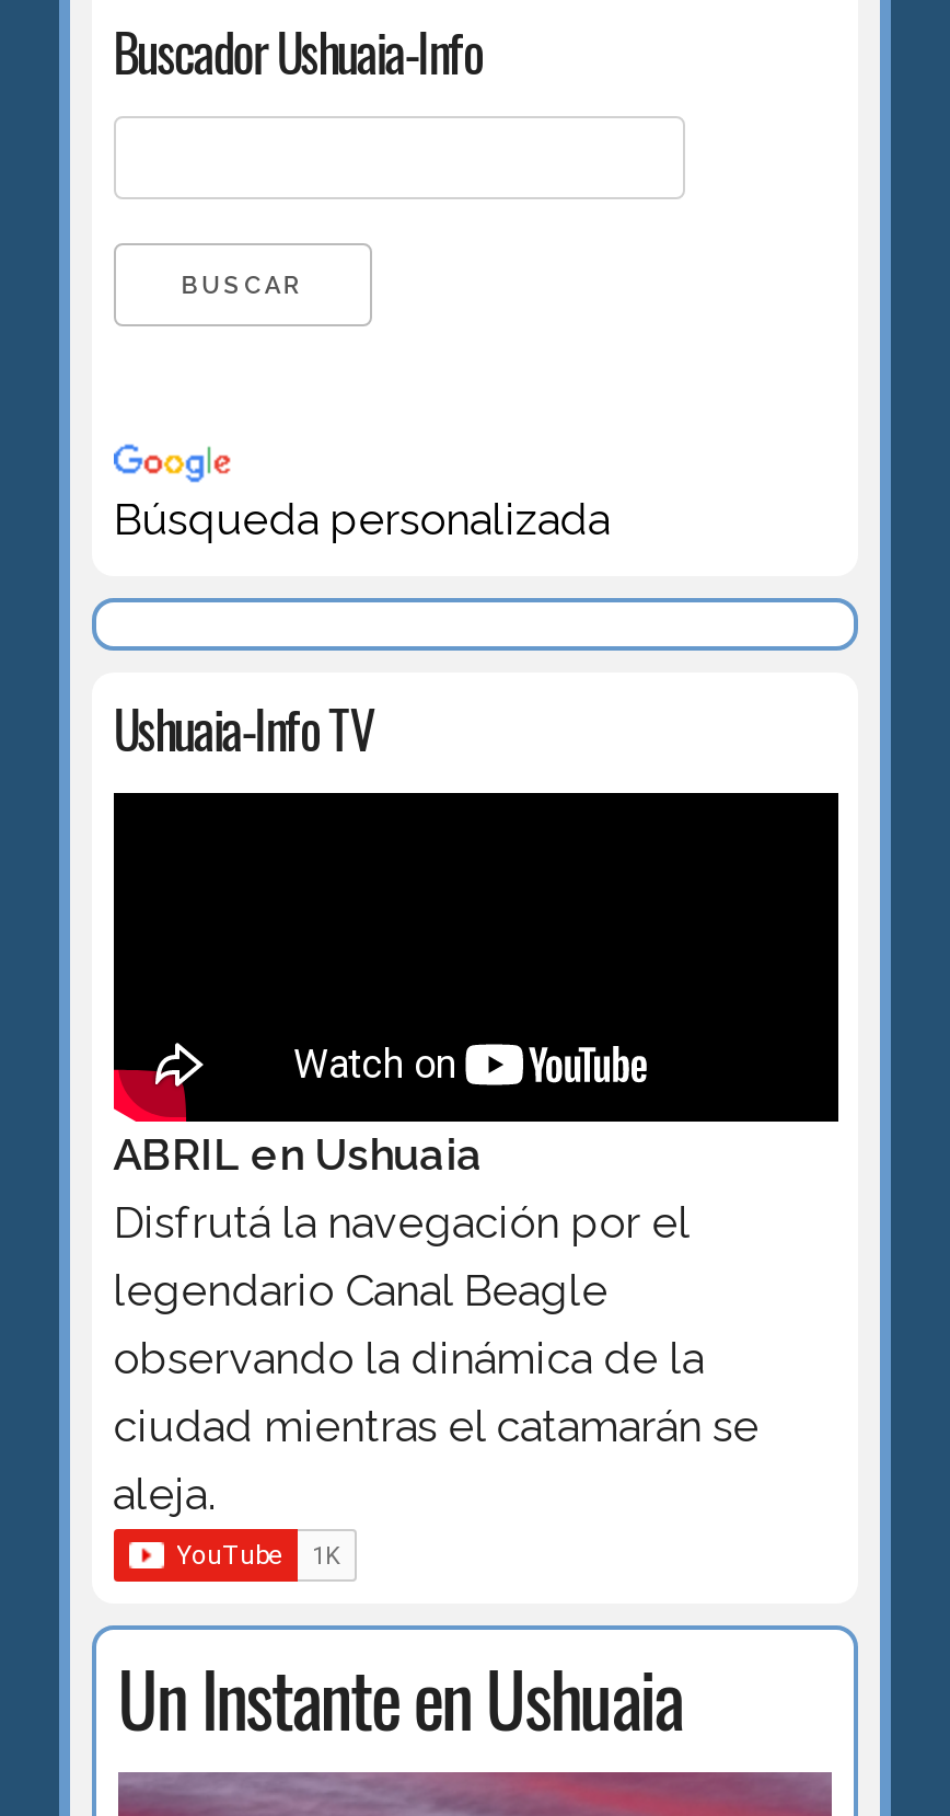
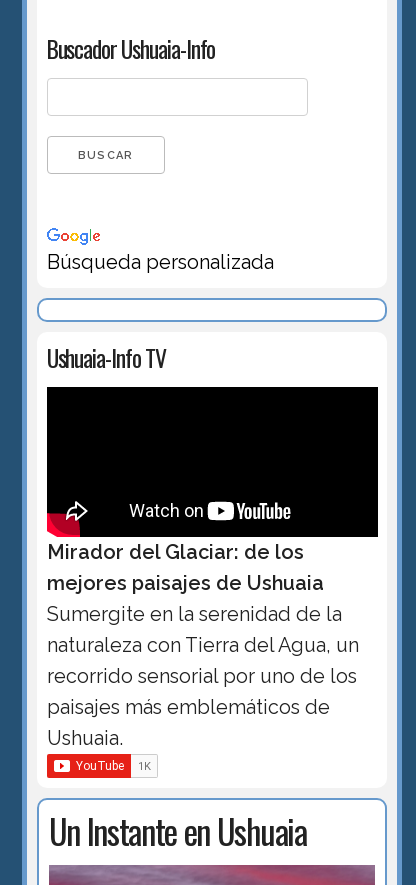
- ABRIL en Ushuaia
- Disfrutá la navegación por el
- legendario Canal Beagle
- observando la dinámica de la
- ciudad mientras el catamarán se
- aleja.
+ Mirador del Glaciar: de los
+ mejores paisajes de Ushuaia
+ Sumergite en la serenidad de la
+ naturaleza con Tierra del Agua, un
+ recorrido sensorial por uno de los
+ paisajes más emblemáticos de
+ Ushuaia.
